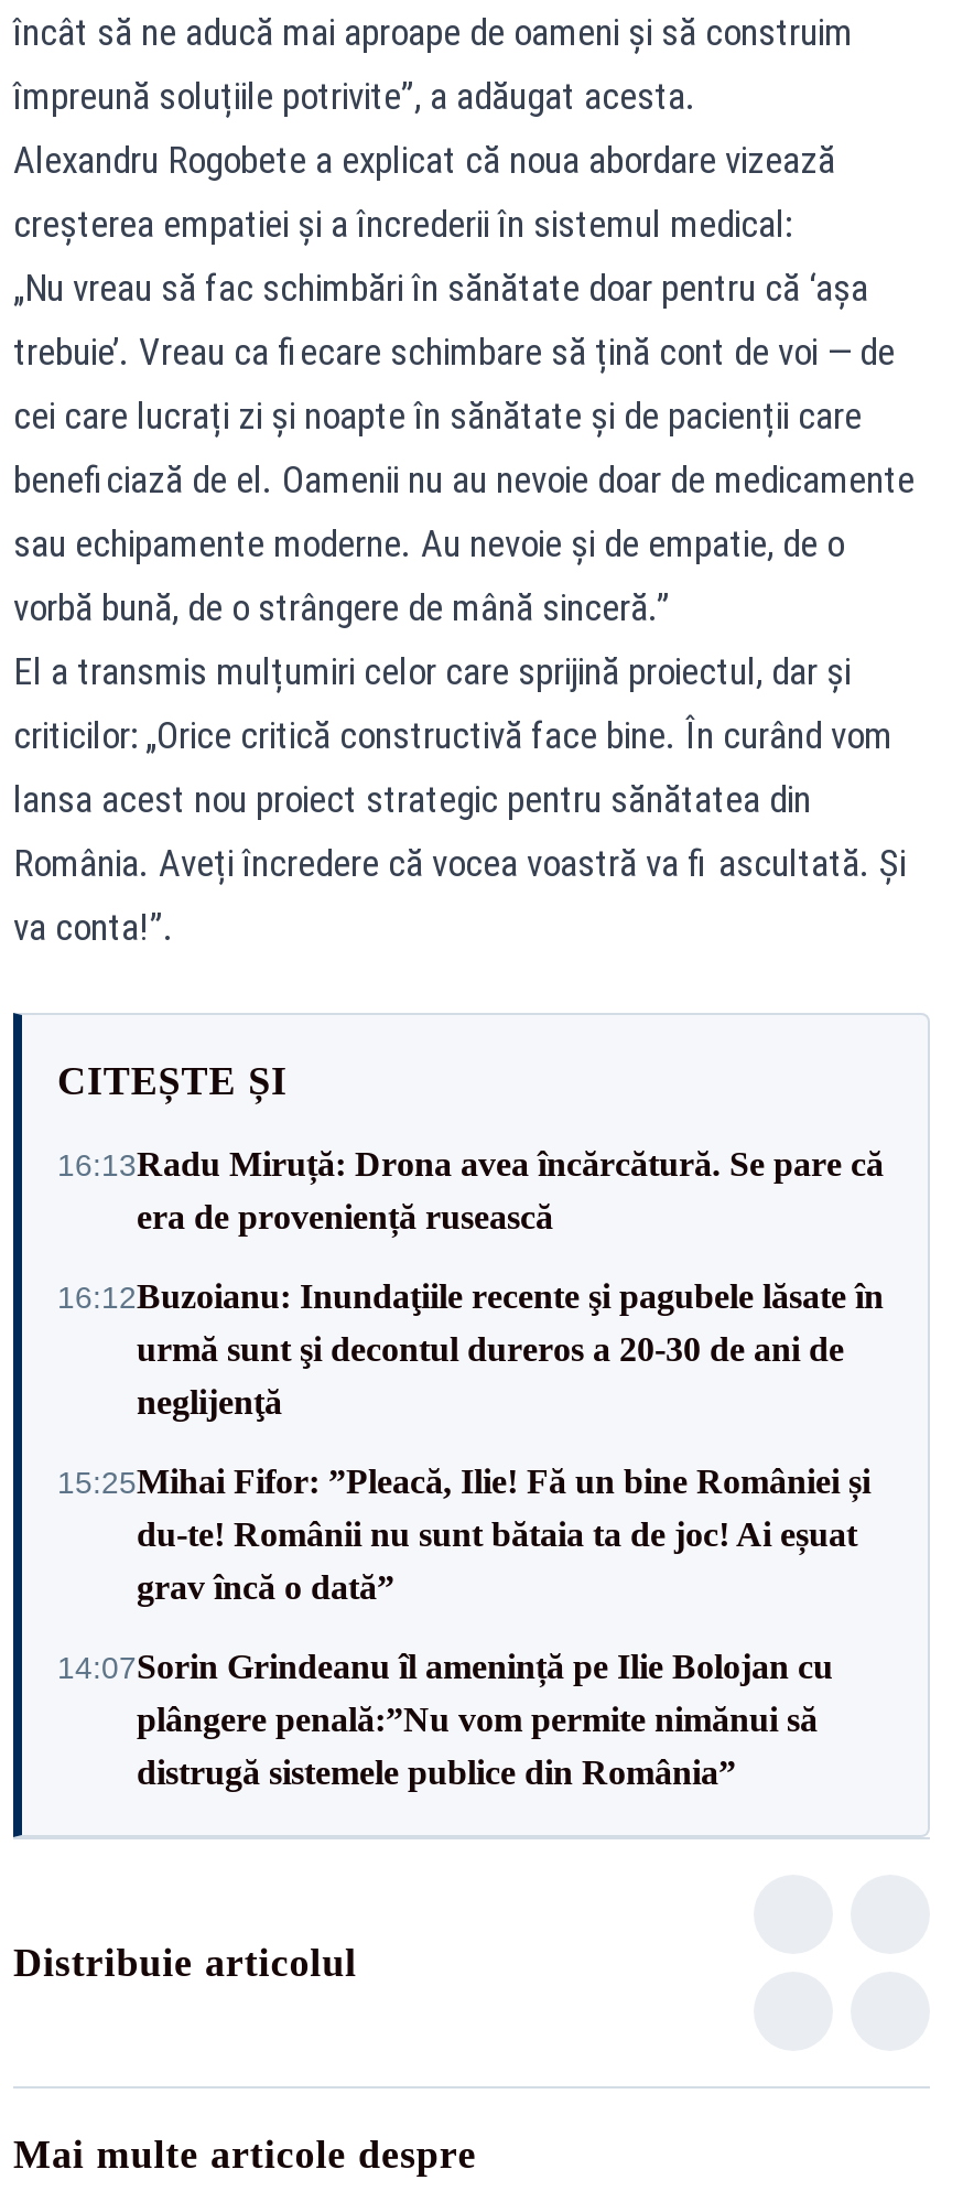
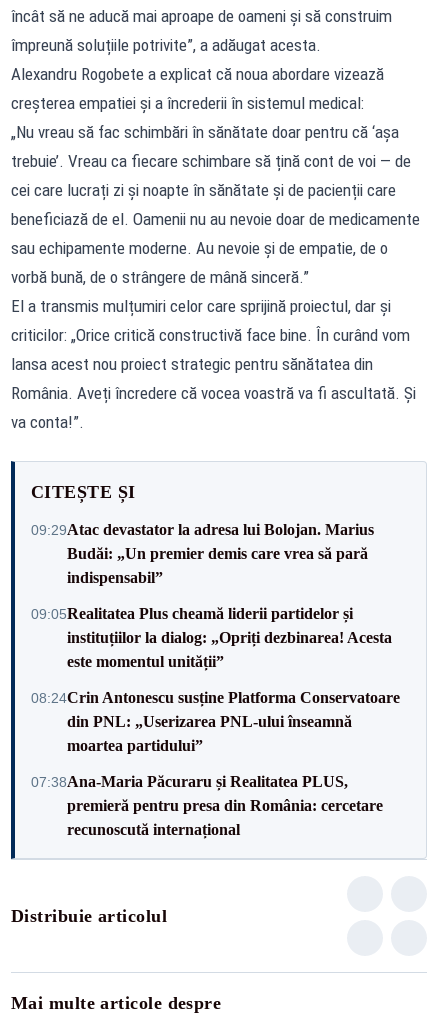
- 16:13Radu Miruță: Drona avea încărcătură. Se pare că
- era de proveniență rusească
+ 09:29Atac devastator la adresa lui Bolojan. Marius
+ Budăi: „Un premier demis care vrea să pară
+ indispensabil”

- 16:12Buzoianu: Inundaţiile recente şi pagubele lăsate în
- urmă sunt şi decontul dureros a 20-30 de ani de
- neglijenţă
+ 09:05Realitatea Plus cheamă liderii partidelor și
+ instituțiilor la dialog: „Opriți dezbinarea! Acesta
+ este momentul unității”

- 15:25Mihai Fifor: ”Pleacă, Ilie! Fă un bine României și
- du-te! Românii nu sunt bătaia ta de joc! Ai eșuat
- grav încă o dată”
+ 08:24Crin Antonescu susține Platforma Conservatoare
+ din PNL: „Userizarea PNL-ului înseamnă
+ moartea partidului”

- 14:07Sorin Grindeanu îl amenință pe Ilie Bolojan cu
- plângere penală:”Nu vom permite nimănui să
- distrugă sistemele publice din România”
+ 07:38Ana-Maria Păcuraru și Realitatea PLUS,
+ premieră pentru presa din România: cercetare
+ recunoscută internațional
